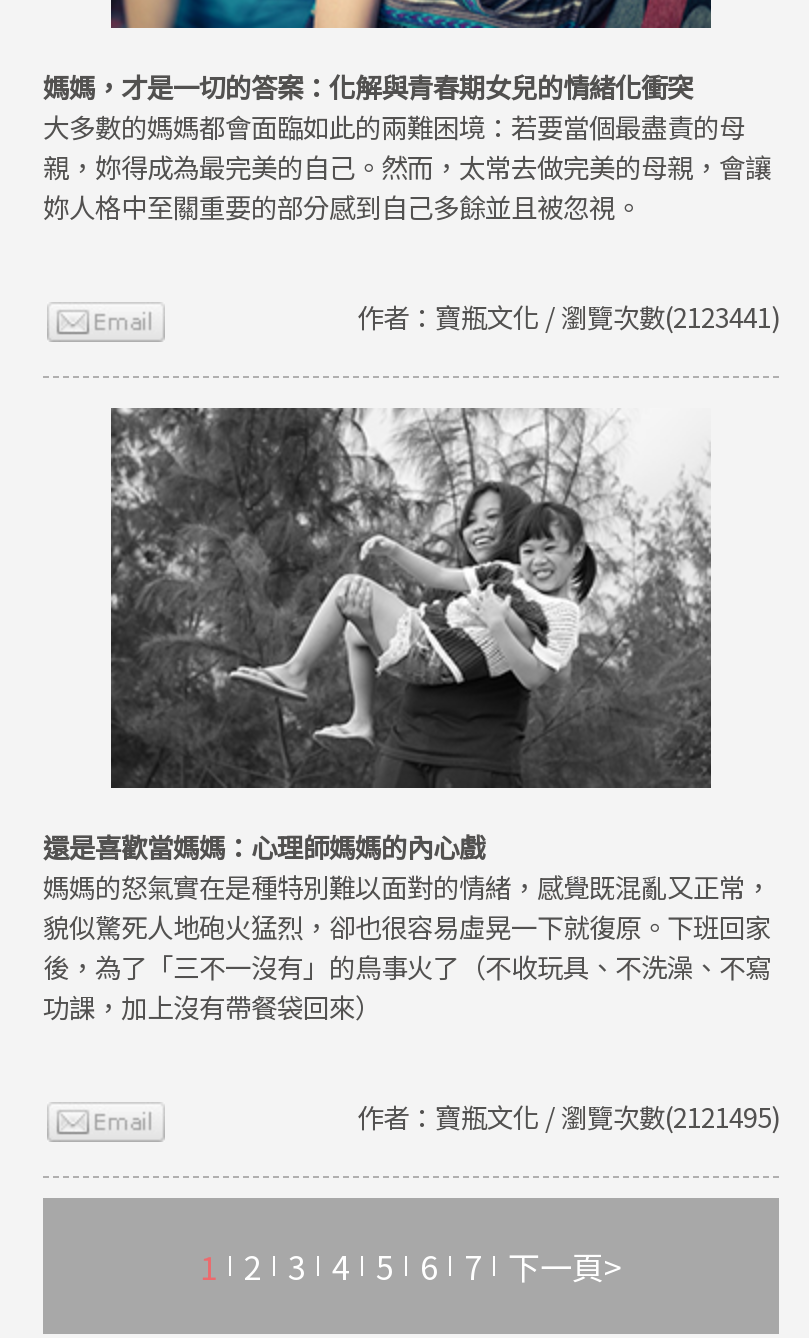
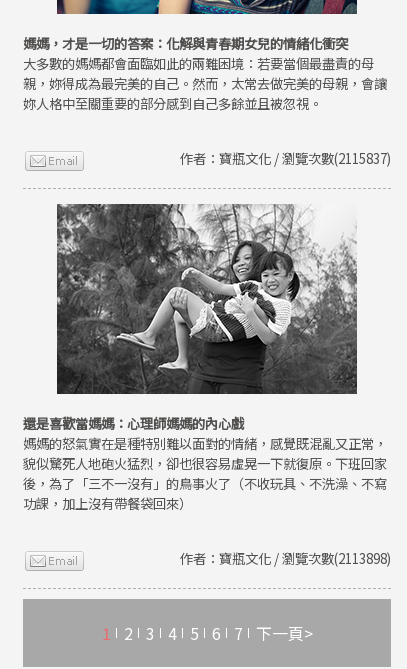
- 作者：寶瓶文化 / 瀏覽次數(2123441)
+ 作者：寶瓶文化 / 瀏覽次數(2115837)

- 作者：寶瓶文化 / 瀏覽次數(2121495)
+ 作者：寶瓶文化 / 瀏覽次數(2113898)
